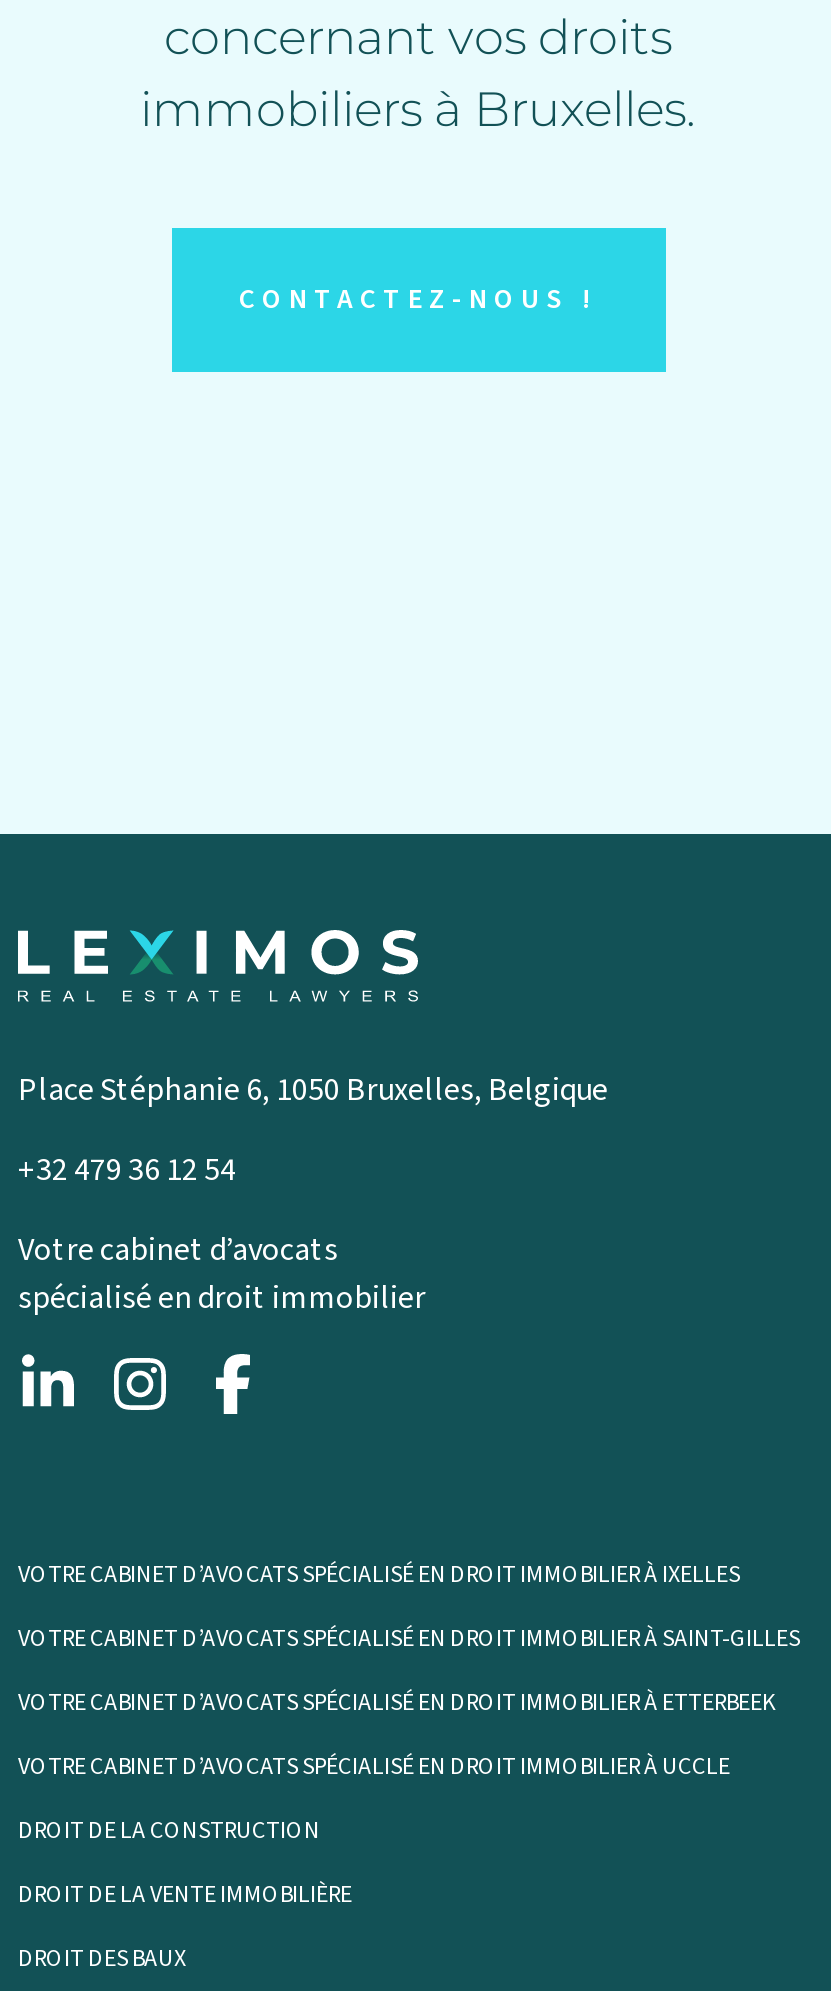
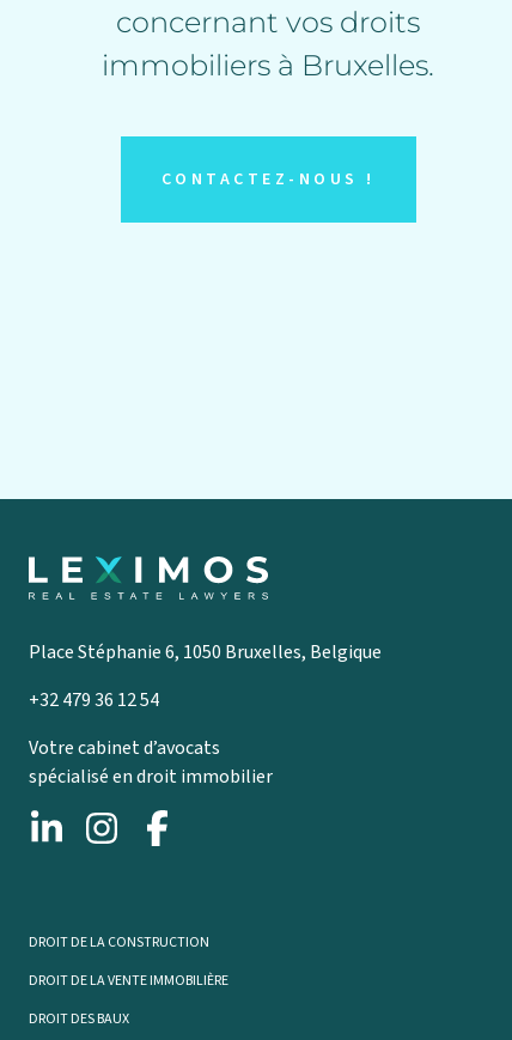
- VOTRE CABINET D’AVOCATS SPÉCIALISÉ EN DROIT IMMOBILIER À IXELLES
- VOTRE CABINET D’AVOCATS SPÉCIALISÉ EN DROIT IMMOBILIER À SAINT-GILLES
- VOTRE CABINET D’AVOCATS SPÉCIALISÉ EN DROIT IMMOBILIER À ETTERBEEK
- VOTRE CABINET D’AVOCATS SPÉCIALISÉ EN DROIT IMMOBILIER À UCCLE
